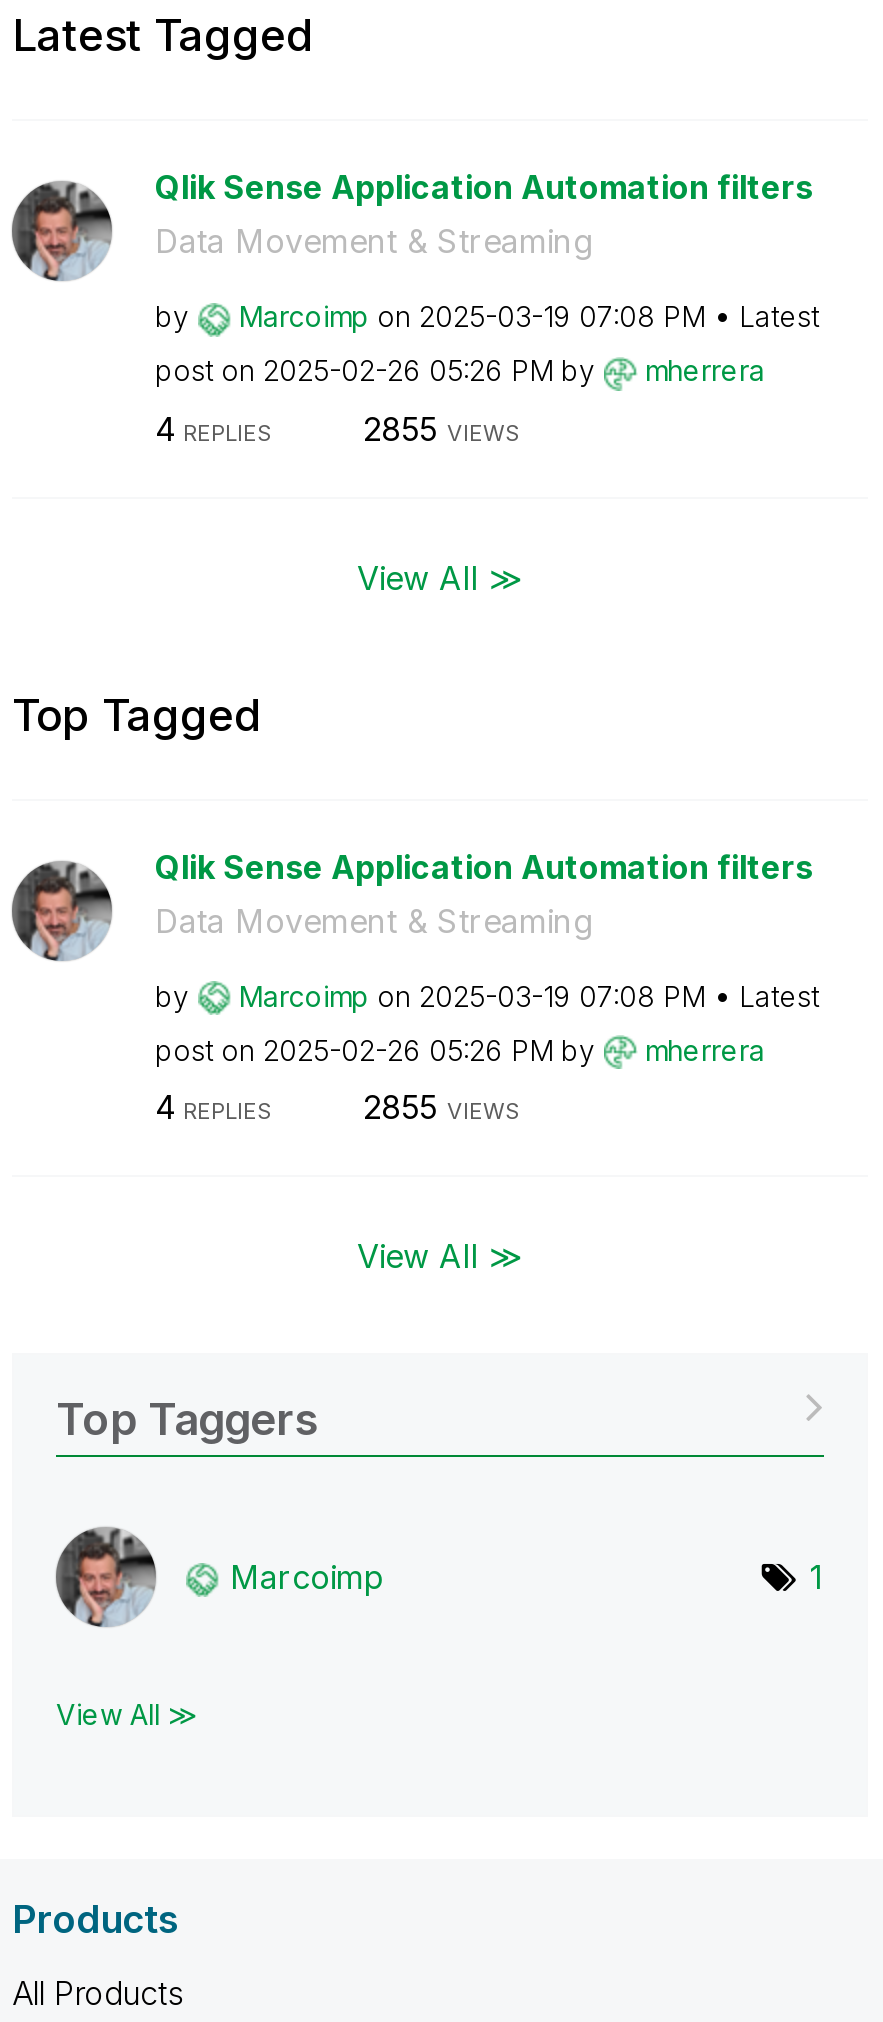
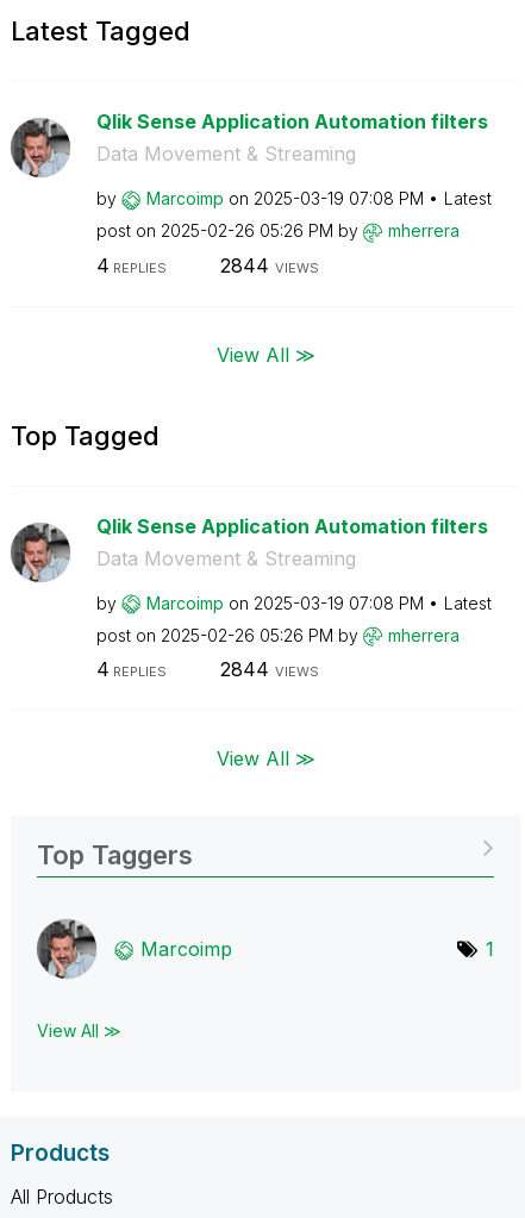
- 2855 VIEWS
+ 2844 VIEWS

- 2855 VIEWS
+ 2844 VIEWS
